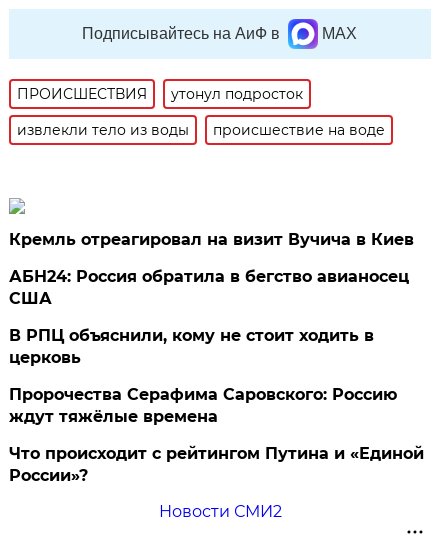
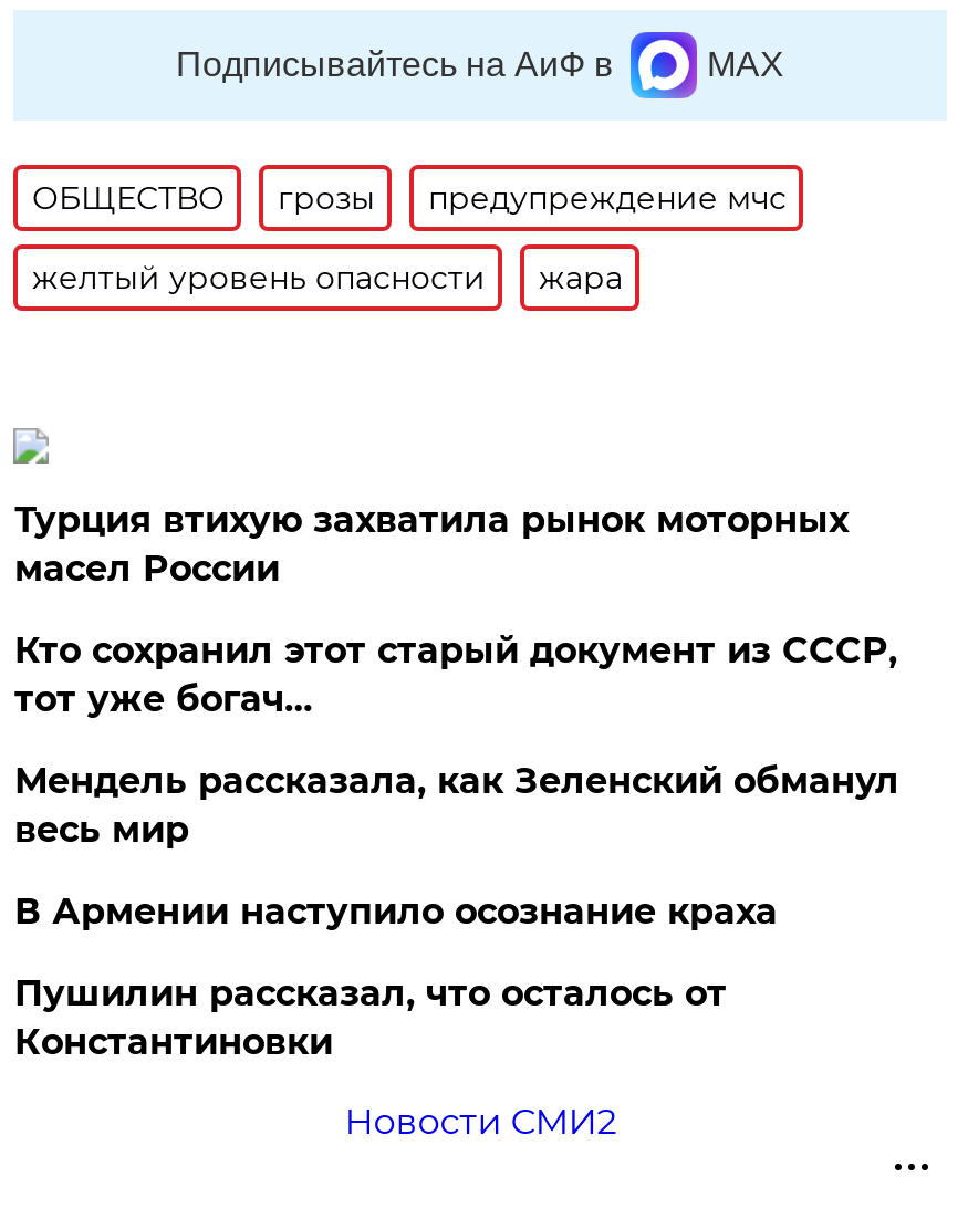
- ПРОИСШЕСТВИЯ
- утонул подросток
+ ОБЩЕСТВО
+ грозы
+ предупреждение мчс

- извлекли тело из воды
- происшествие на воде
+ желтый уровень опасности
+ жара

- Кремль отреагировал на визит Вучича в Киев
+ Турция втихую захватила рынок моторных
+ масел России

- АБН24: Россия обратила в бегство авианосец
- США
+ Кто сохранил этот старый документ из СССР,
+ тот уже богач…

- В РПЦ объяснили, кому не стоит ходить в
- церковь
+ Мендель рассказала, как Зеленский обманул
+ весь мир

- Пророчества Серафима Саровского: Россию
- ждут тяжёлые времена
+ В Армении наступило осознание краха

- Что происходит с рейтингом Путина и «Единой
- России»?
+ Пушилин рассказал, что осталось от
+ Константиновки
